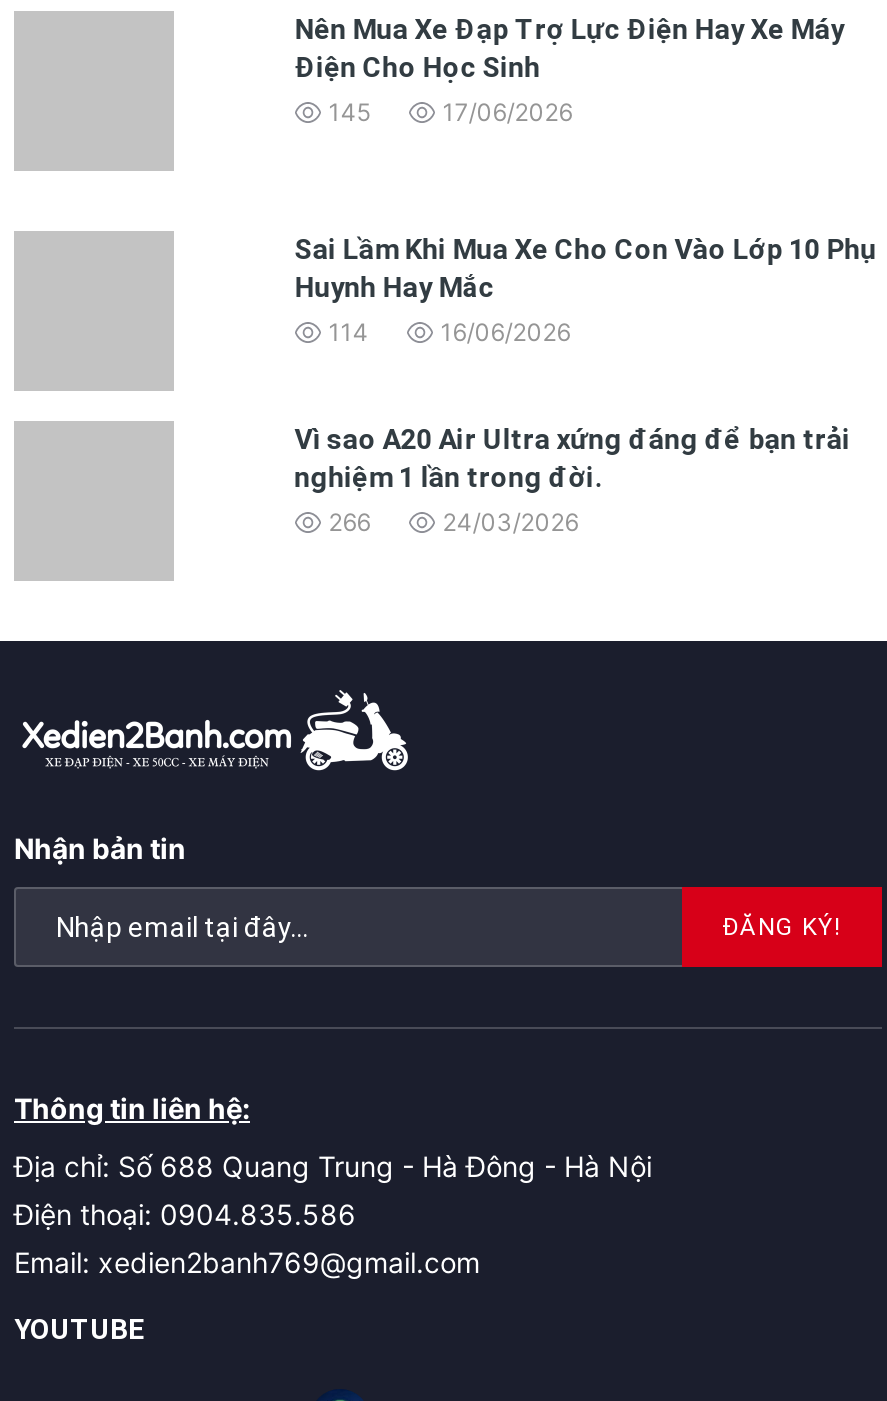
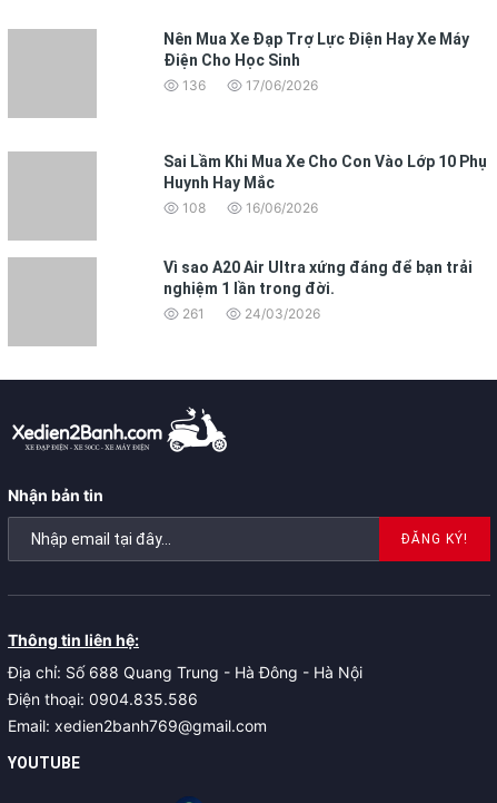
- 145
+ 136

- 114
+ 108

- 266
+ 261
